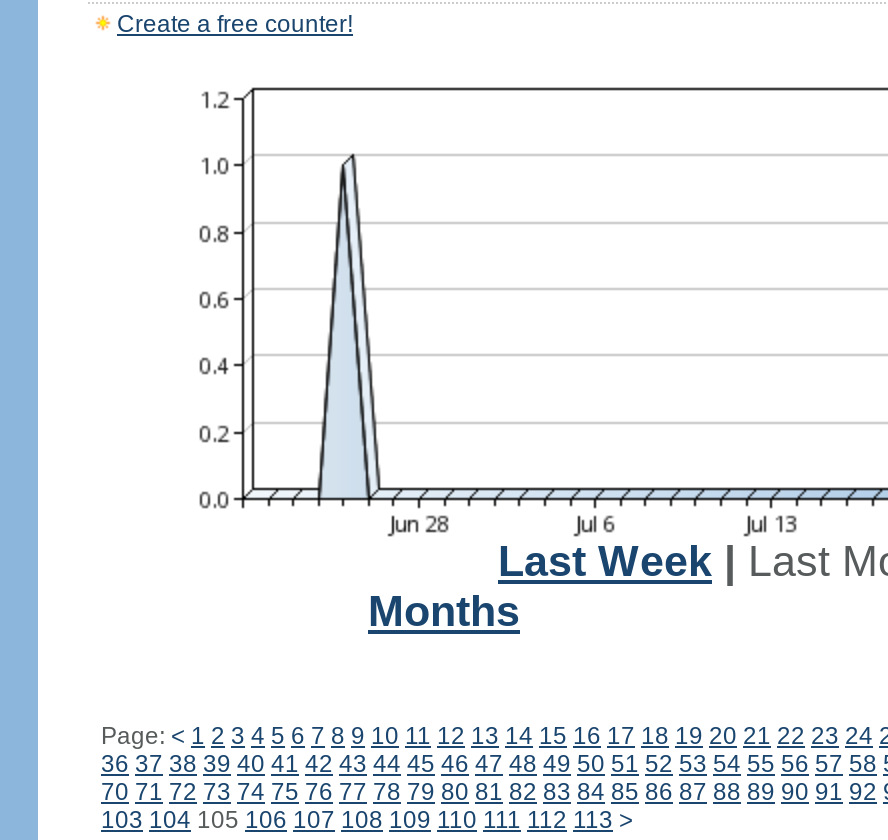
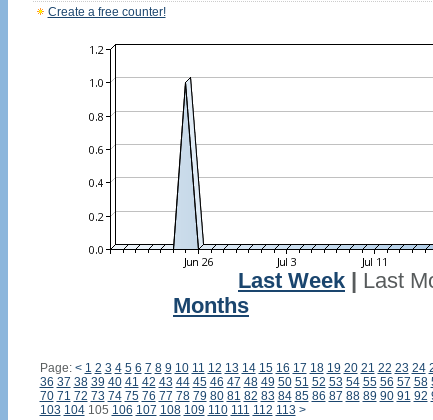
- [image]
+ [image]
